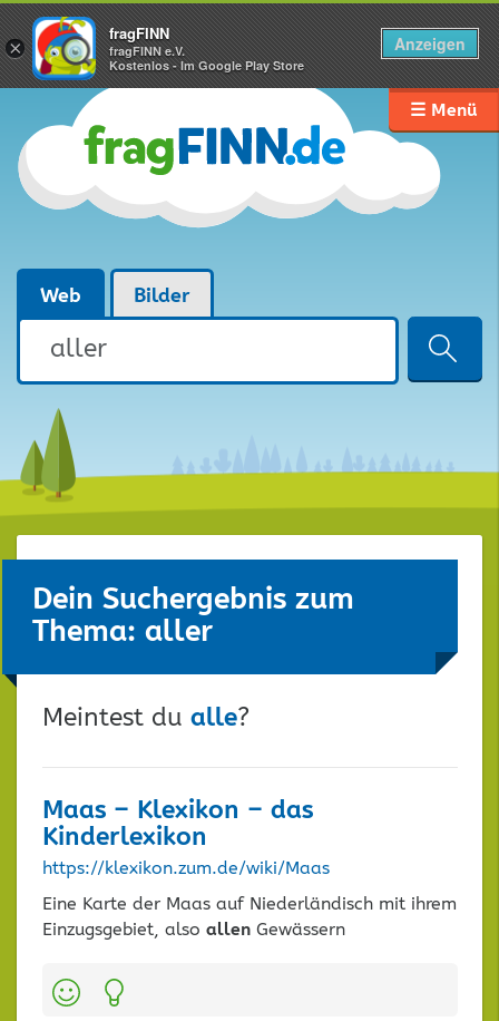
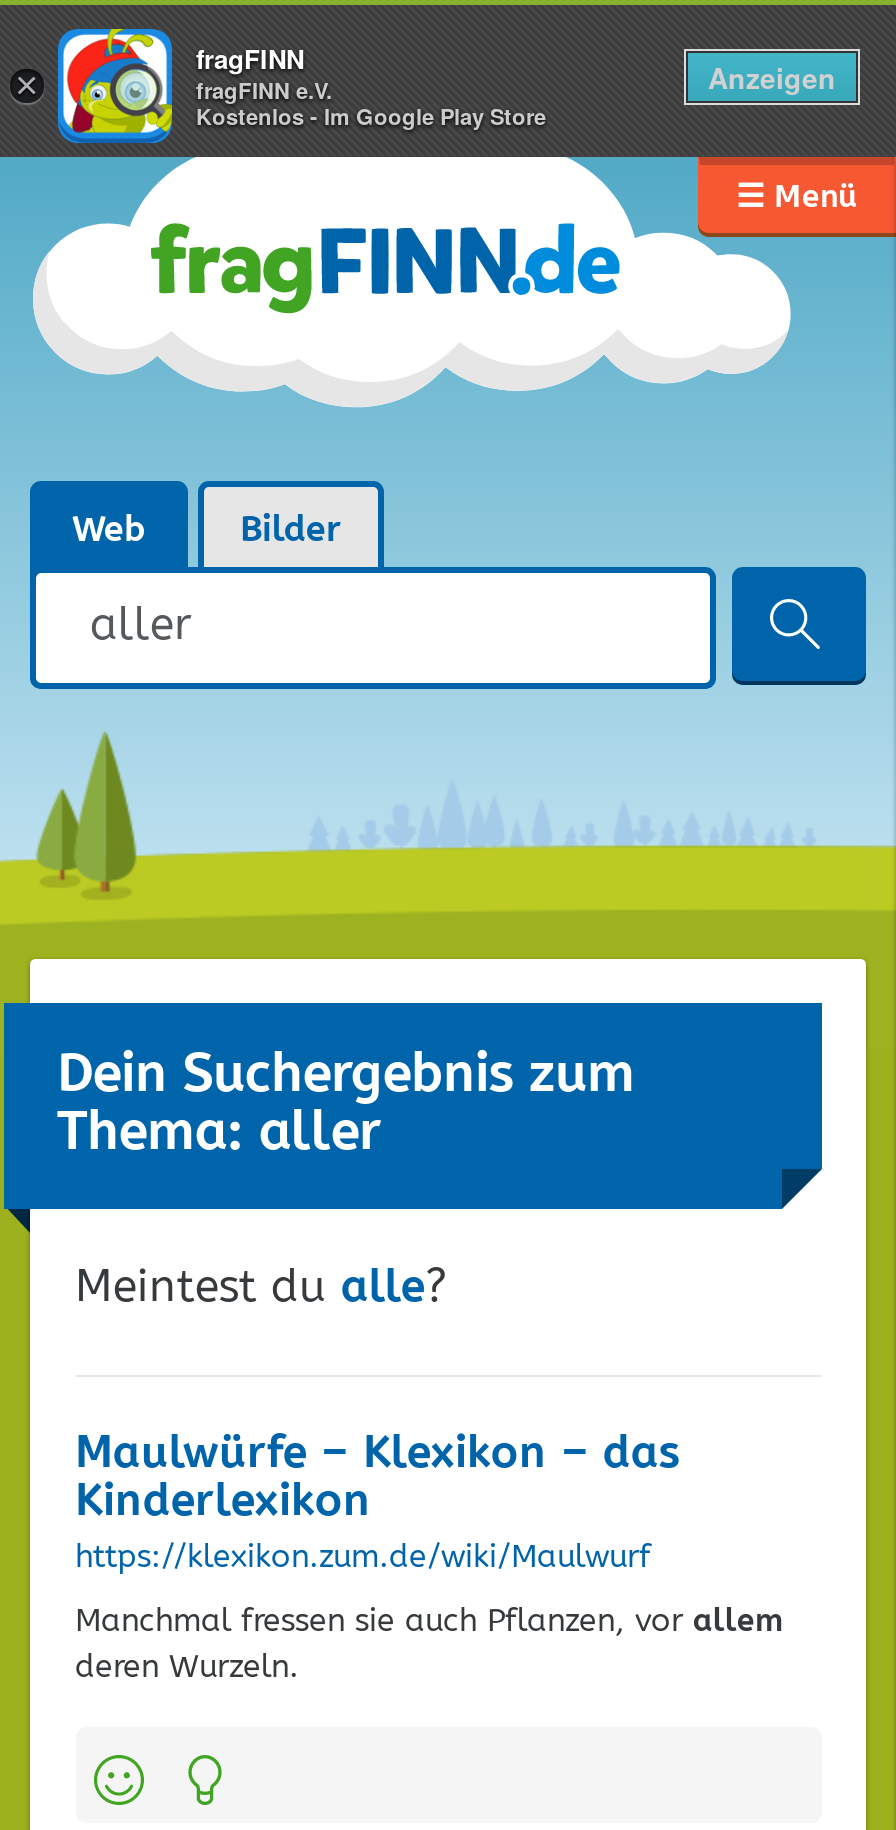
- Maas – Klexikon – das
+ Maulwürfe – Klexikon – das

- https://klexikon.zum.de/wiki/Maas
- Eine Karte der Maas auf Niederländisch mit ihrem
- Einzugsgebiet, also allen Gewässern
+ https://klexikon.zum.de/wiki/Maulwurf
+ Manchmal fressen sie auch Pflanzen, vor allem
+ deren Wurzeln.
